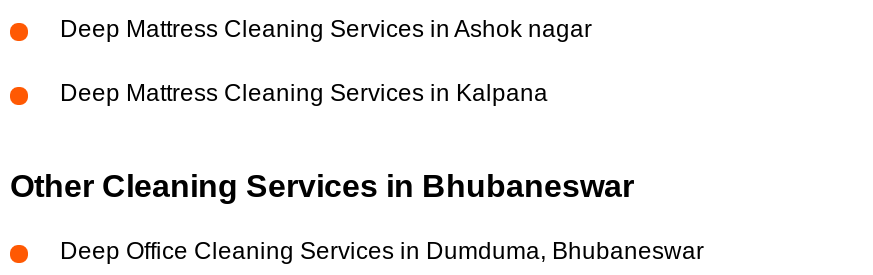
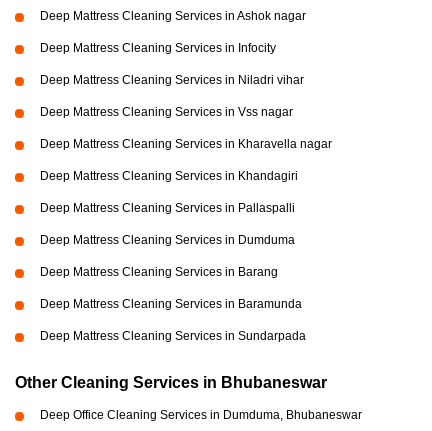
- Deep Mattress Cleaning Services in Kalpana
+ Deep Mattress Cleaning Services in Infocity
+ Deep Mattress Cleaning Services in Niladri vihar
+ Deep Mattress Cleaning Services in Vss nagar
+ Deep Mattress Cleaning Services in Kharavella nagar
+ Deep Mattress Cleaning Services in Khandagiri
+ Deep Mattress Cleaning Services in Pallaspalli
+ Deep Mattress Cleaning Services in Dumduma
+ Deep Mattress Cleaning Services in Barang
+ Deep Mattress Cleaning Services in Baramunda
+ Deep Mattress Cleaning Services in Sundarpada
